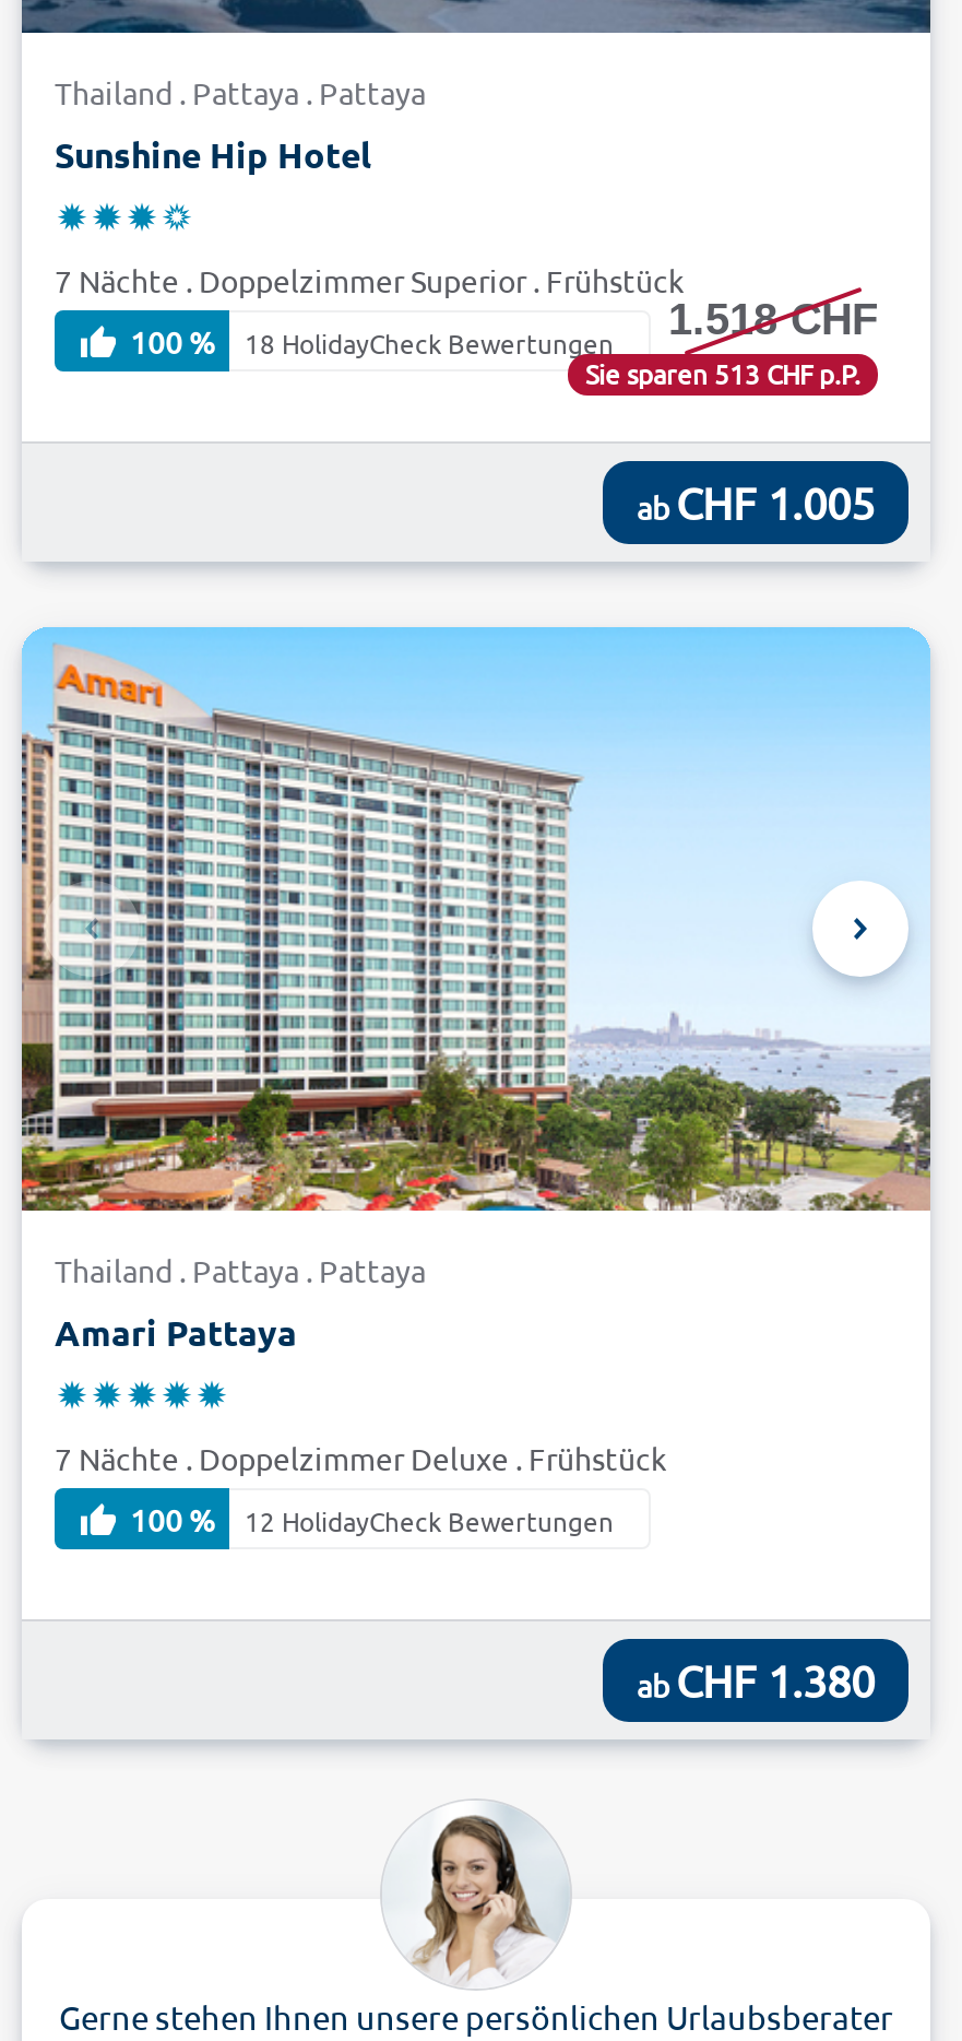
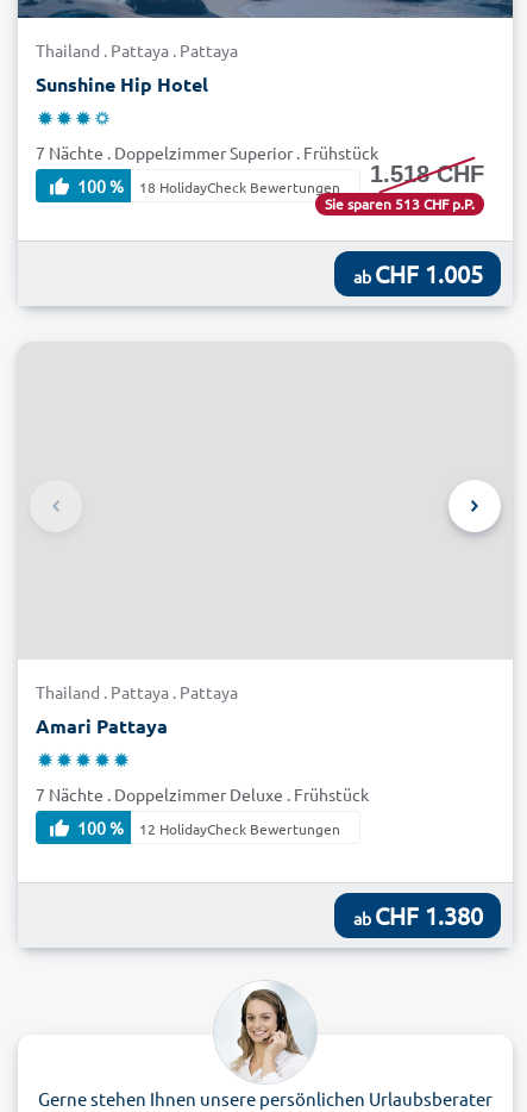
- [image]
